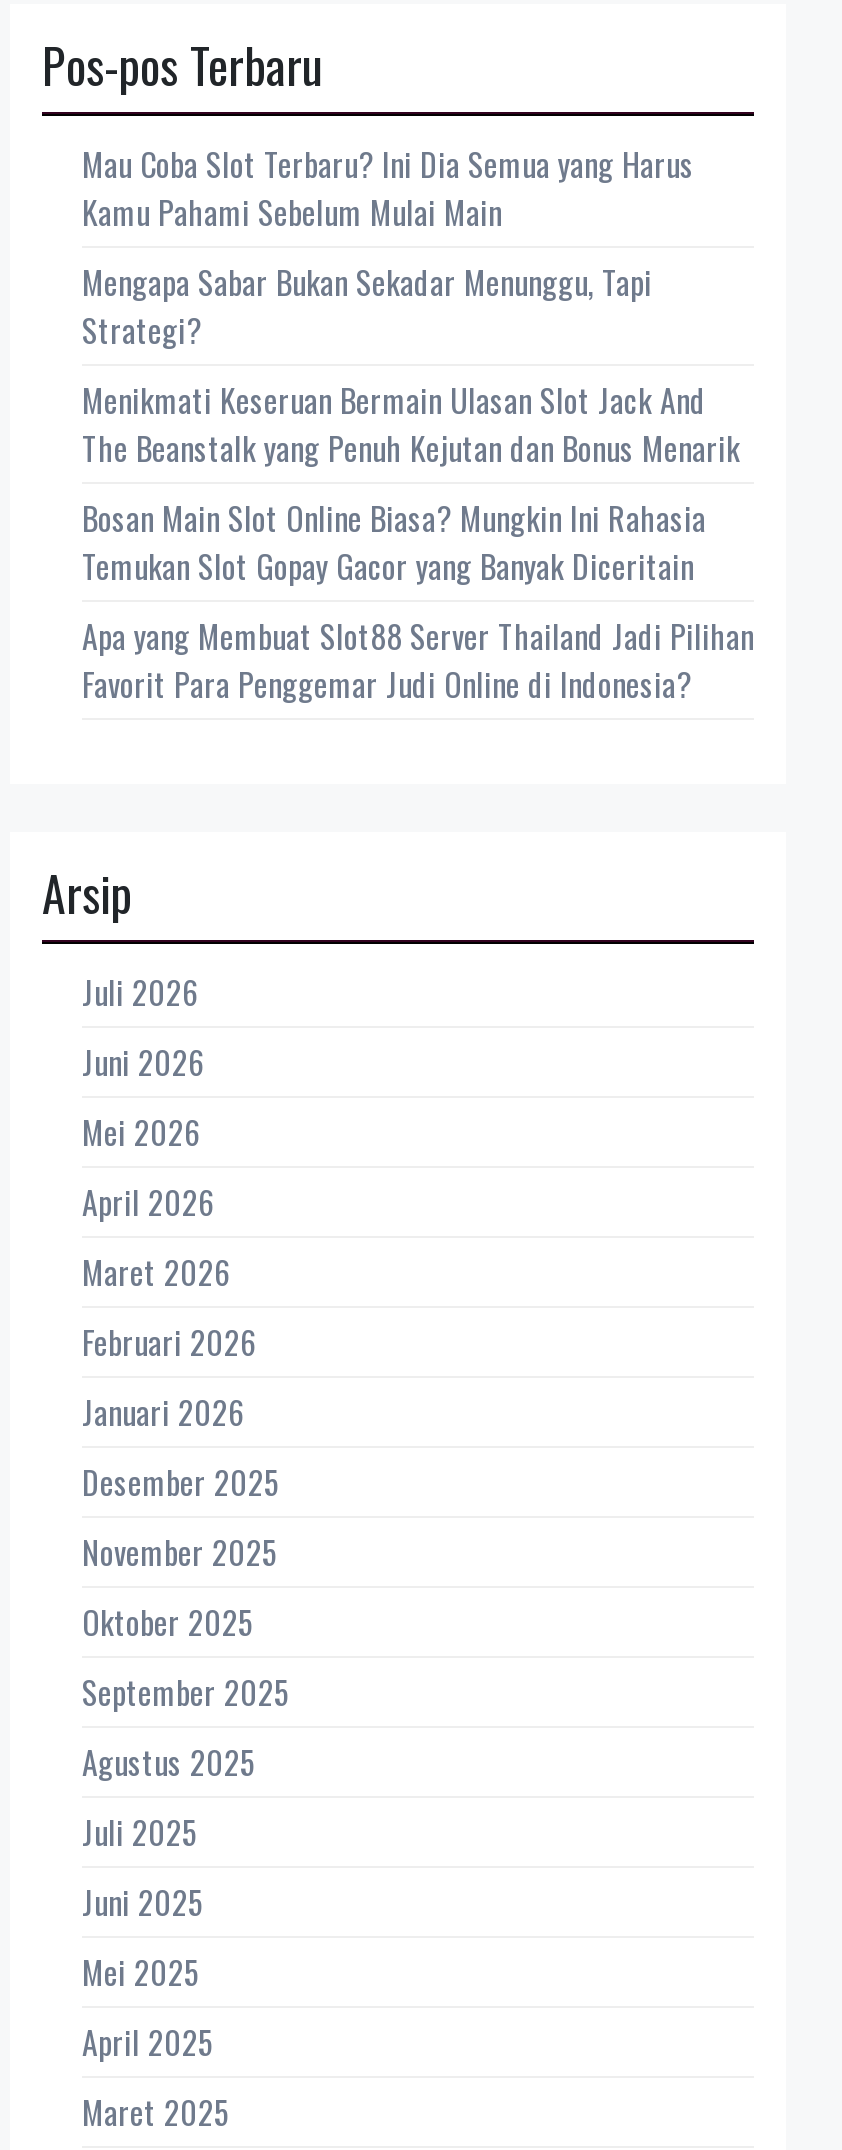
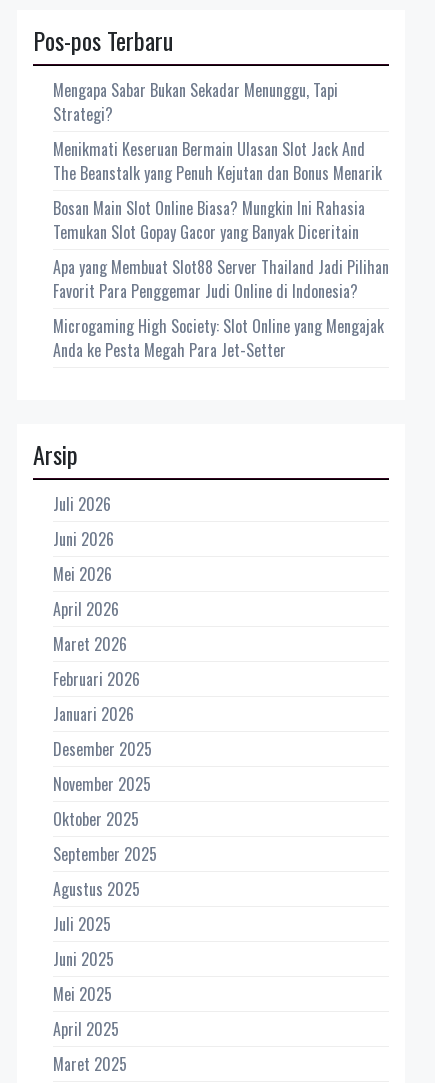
- Mau Coba Slot Terbaru? Ini Dia Semua yang Harus
- Kamu Pahami Sebelum Mulai Main

moved up: Mengapa Sabar Bukan Sekadar Menunggu, Tapi | Strategi? | Menikmati Keseruan Bermain Ulasan Slot Jack And | The Beanstalk yang Penuh Kejutan dan Bonus Menarik | Bosan Main Slot Online Biasa? Mungkin Ini Rahasia | Temukan Slot Gopay Gacor yang Banyak Diceritain | Apa yang Membuat Slot88 Server Thailand Jadi Pilihan | Favorit Para Penggemar Judi Online di Indonesia?

+ Microgaming High Society: Slot Online yang Mengajak
+ Anda ke Pesta Megah Para Jet-Setter
